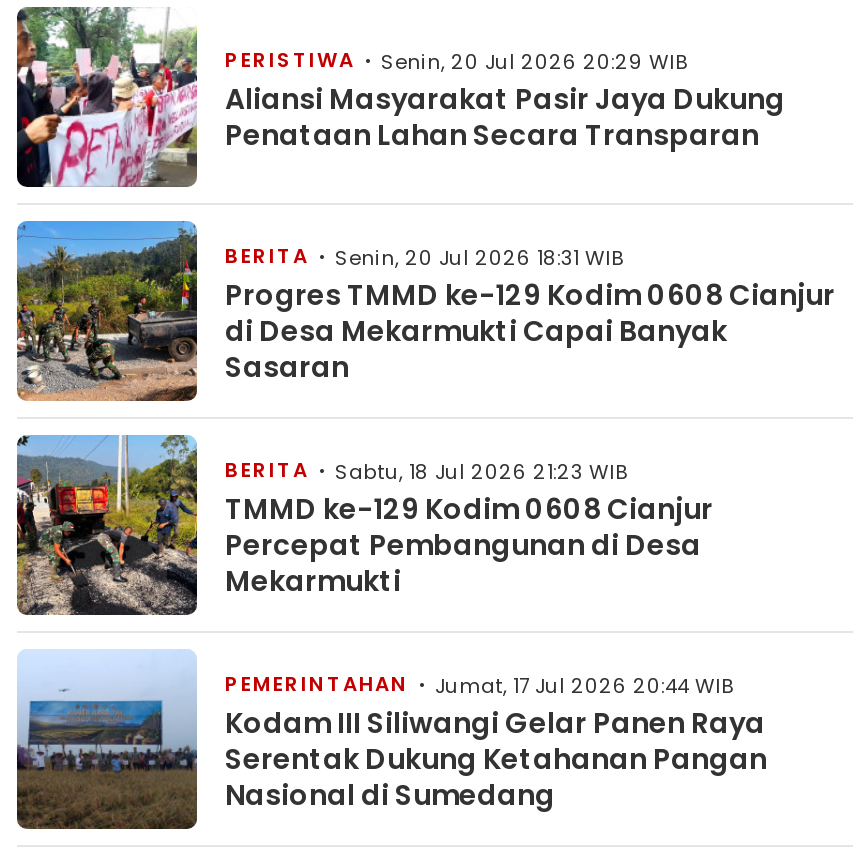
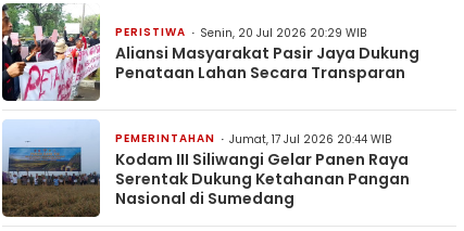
- [image]
- BERITA
- Senin, 20 Jul 2026 18:31 WIB
- Progres TMMD ke-129 Kodim 0608 Cianjur
- di Desa Mekarmukti Capai Banyak
- Sasaran
- BERITA
- Sabtu, 18 Jul 2026 21:23 WIB
- TMMD ke-129 Kodim 0608 Cianjur
- Percepat Pembangunan di Desa
- Mekarmukti

- [image]
